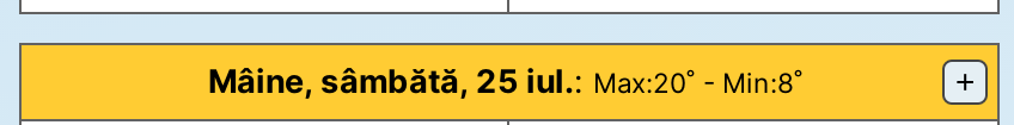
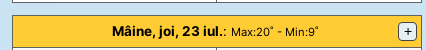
- Mâine, sâmbătă, 25 iul.: Max:20˚ - Min:8˚
+ Mâine, joi, 23 iul.: Max:20˚ - Min:9˚
